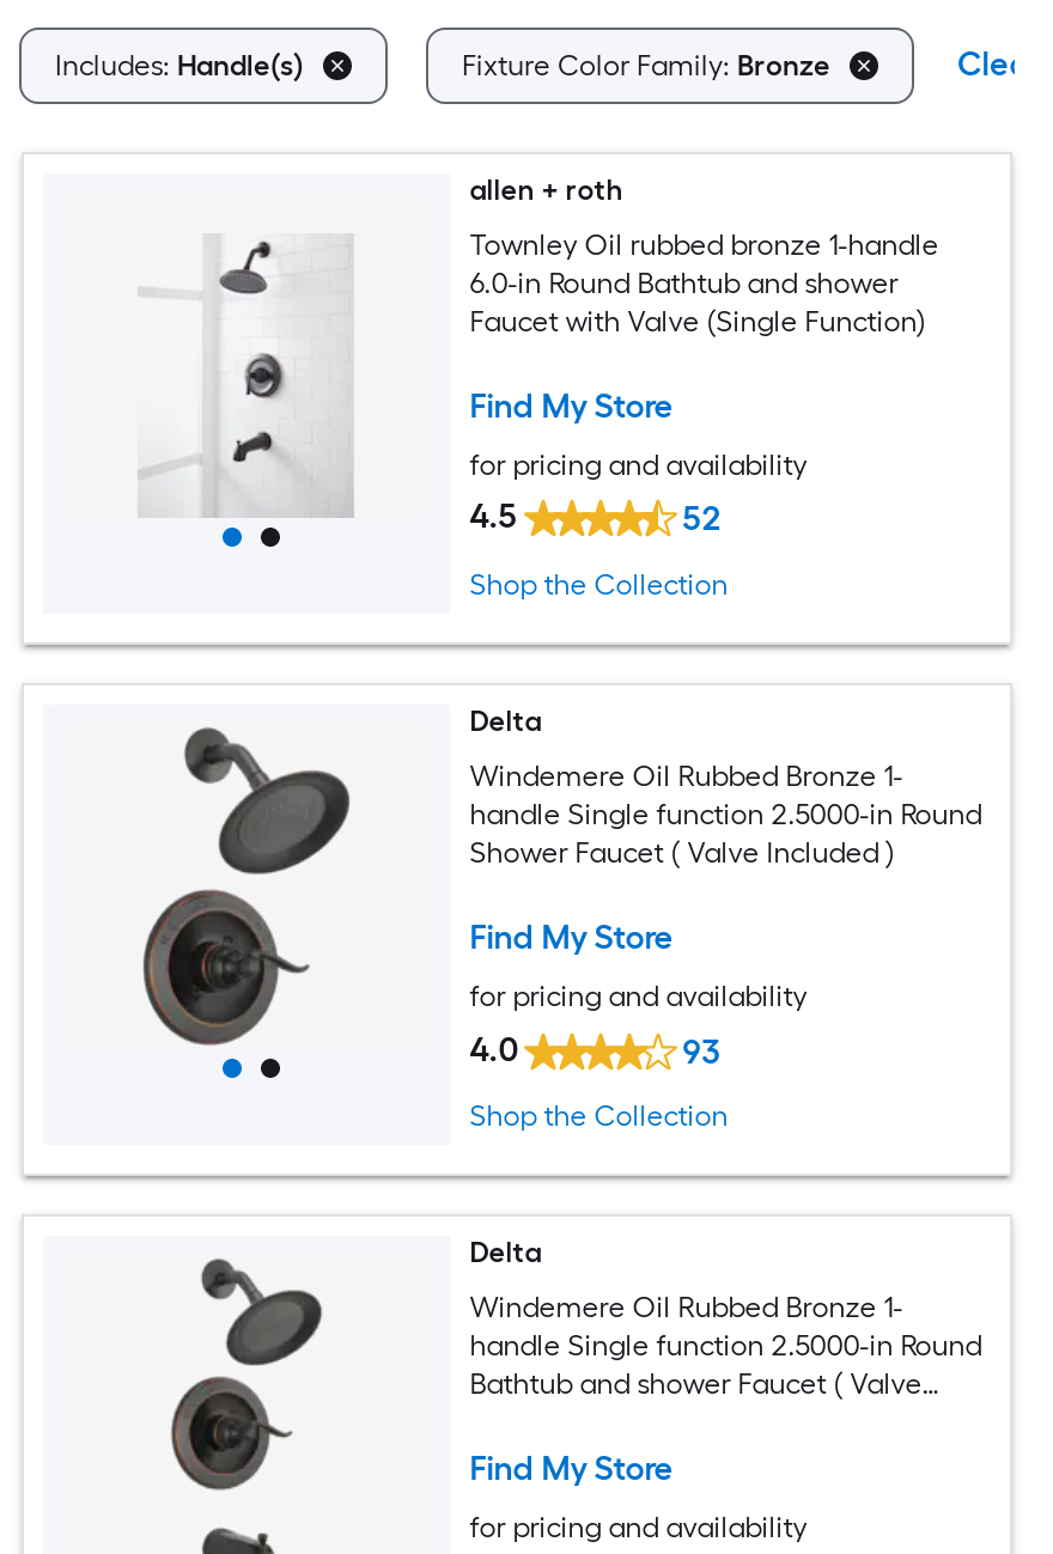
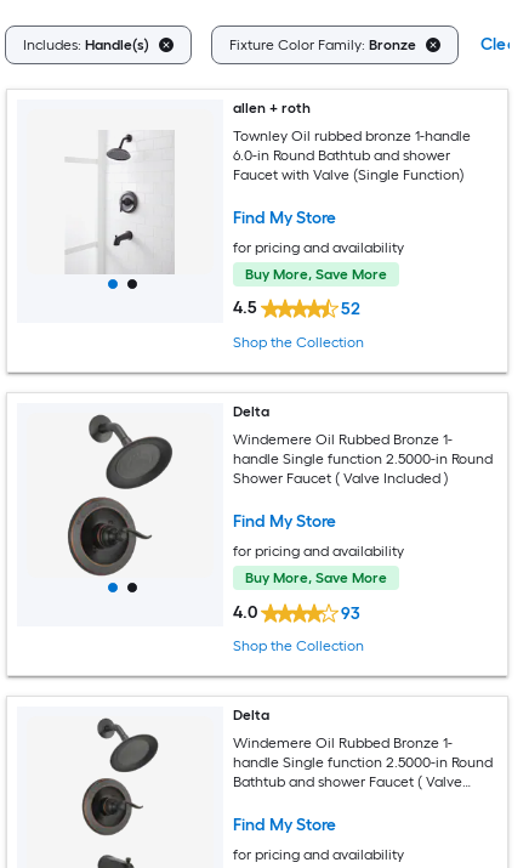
+ Buy More, Save More

+ Buy More, Save More
